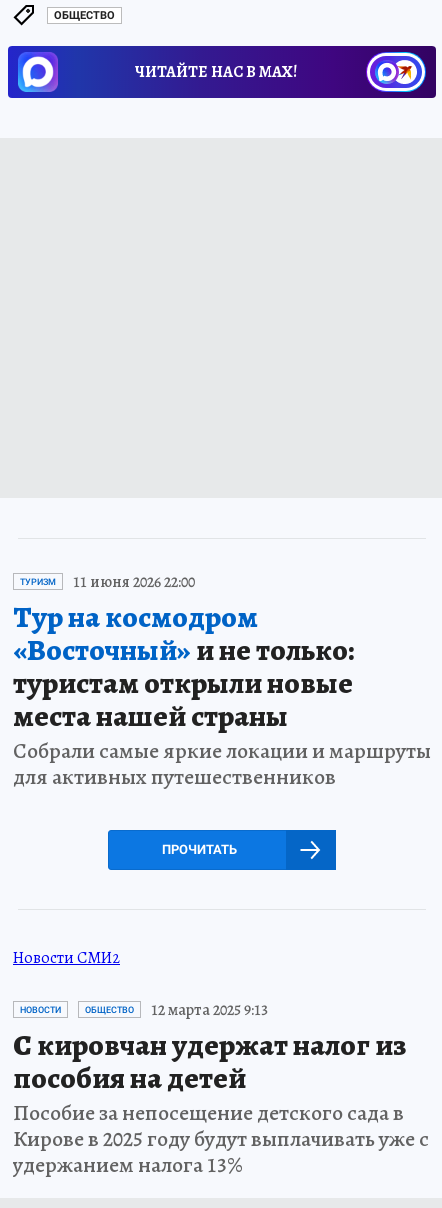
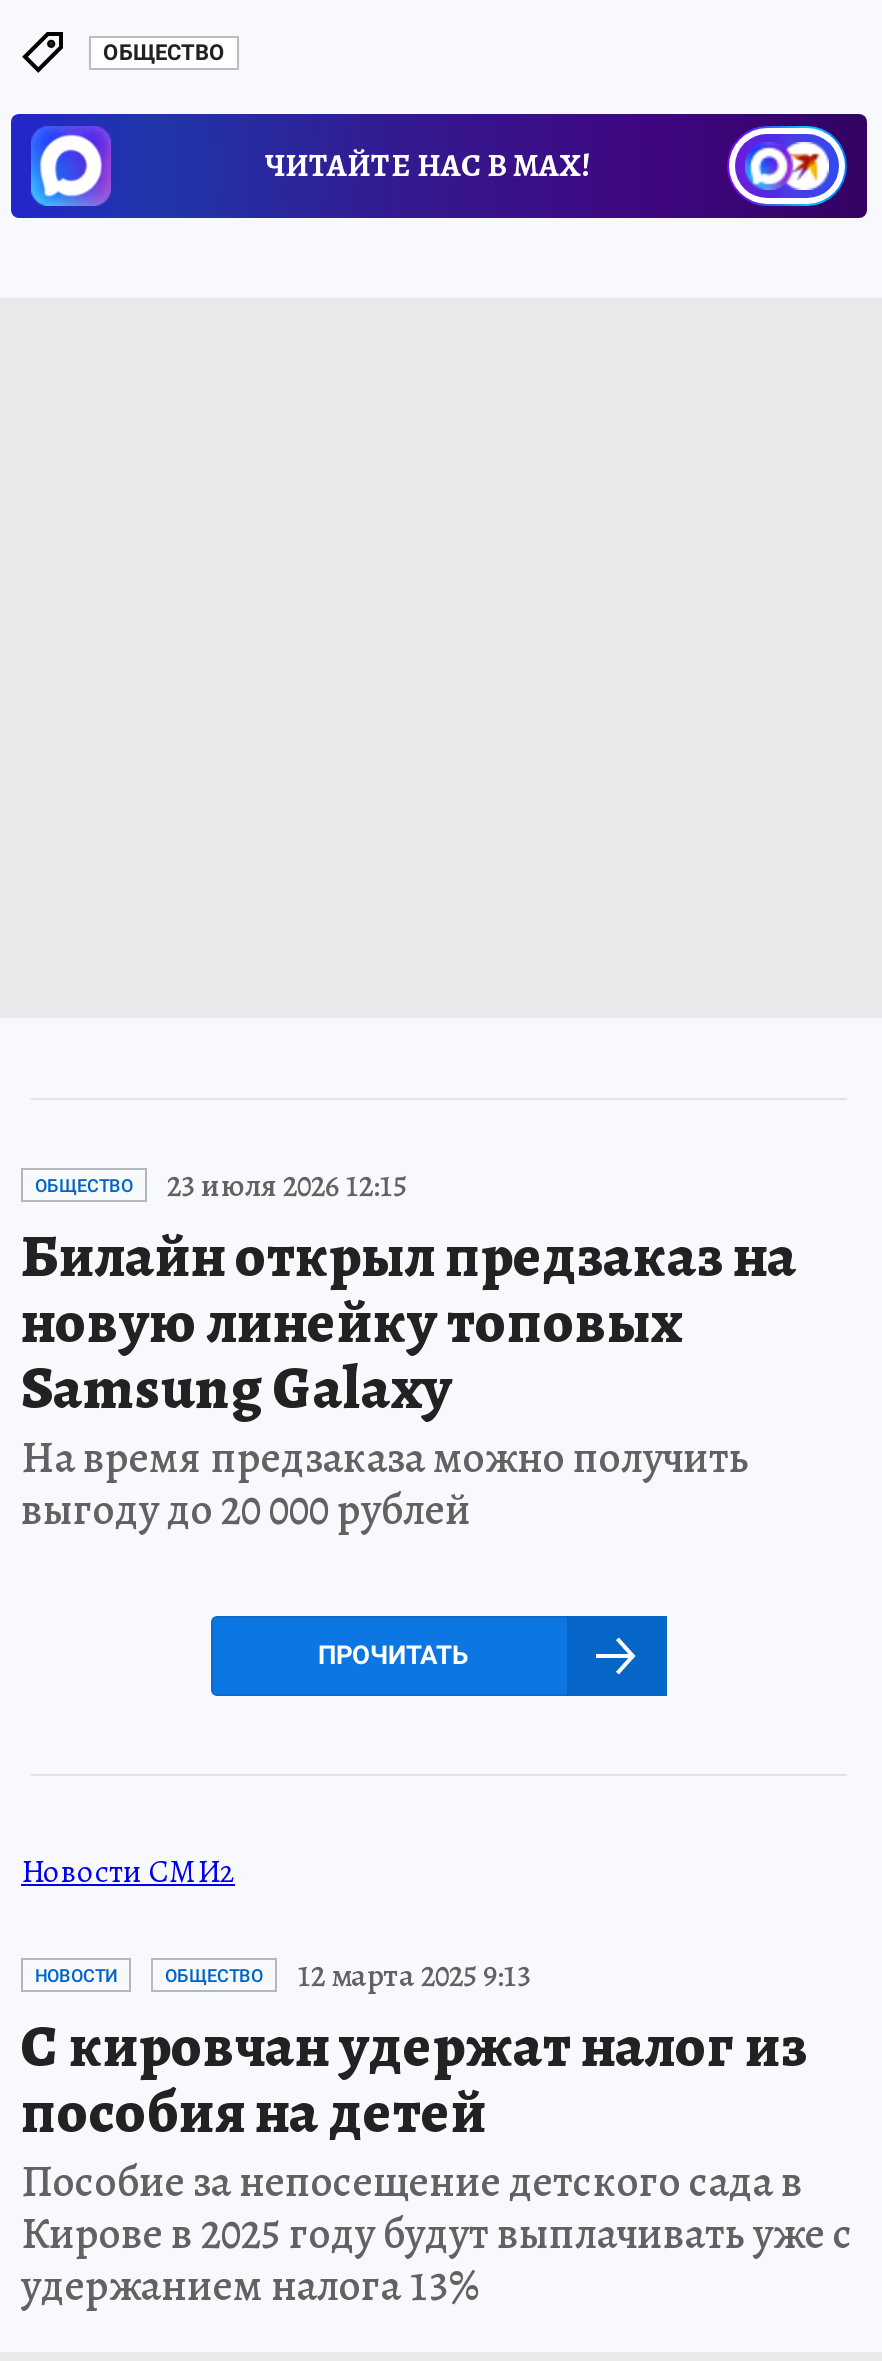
- ТУРИЗМ
- 11 июня 2026 22:00
- Тур на космодром
- «Восточный»и не только:
- туристам открыли новые
- места нашей страны
- Собрали самые яркие локации и маршруты
- для активных путешественников
+ ОБЩЕСТВО
+ 23 июля 2026 12:15
+ Билайн открыл предзаказ на
+ новую линейку топовых
+ Samsung Galaxy
+ На время предзаказа можно получить
+ выгоду до 20 000 рублей
